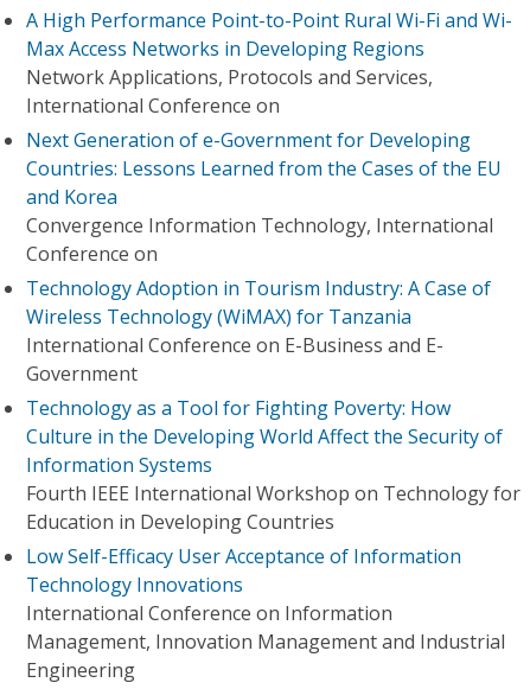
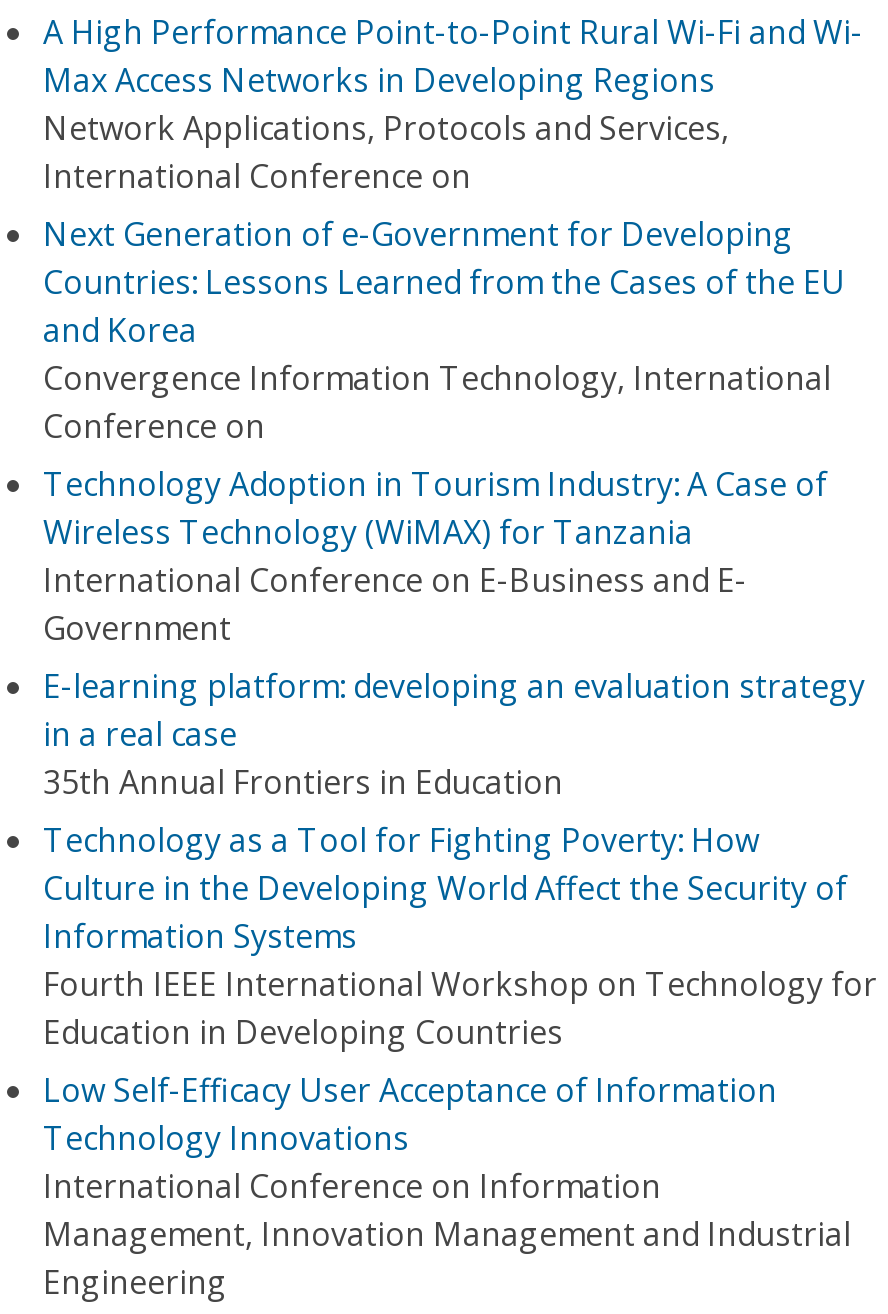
+ E-learning platform: developing an evaluation strategy
+ in a real case
+ 35th Annual Frontiers in Education
